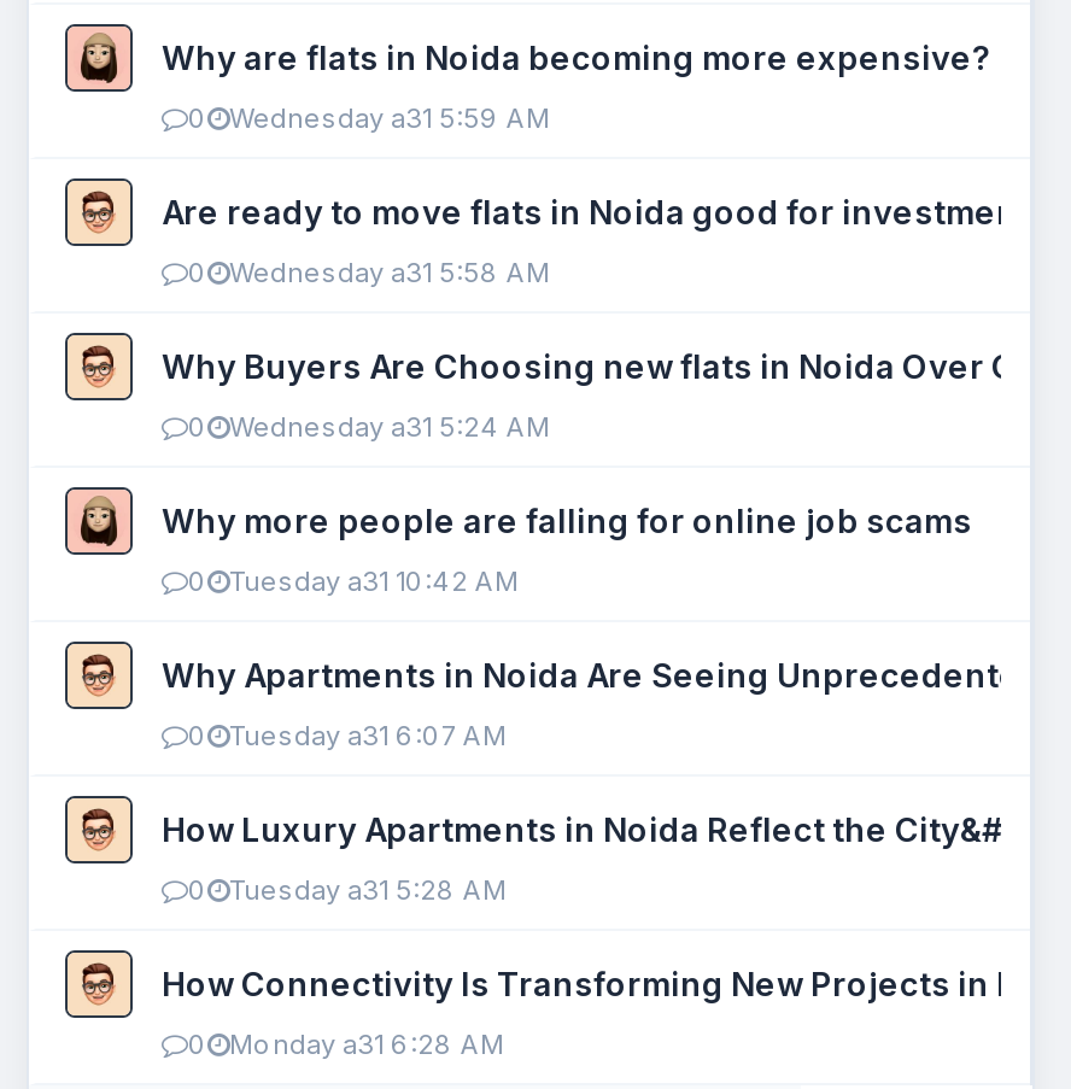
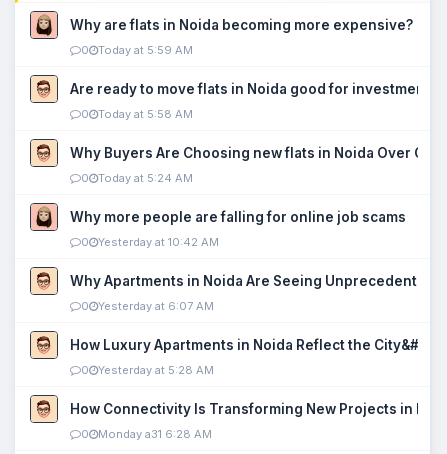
- Wednesday a31 5:59 AM
+ Today at 5:59 AM

- Wednesday a31 5:58 AM
+ Today at 5:58 AM

- Wednesday a31 5:24 AM
+ Today at 5:24 AM

- Tuesday a31 10:42 AM
+ Yesterday at 10:42 AM

- Tuesday a31 6:07 AM
+ Yesterday at 6:07 AM

- Tuesday a31 5:28 AM
+ Yesterday at 5:28 AM
